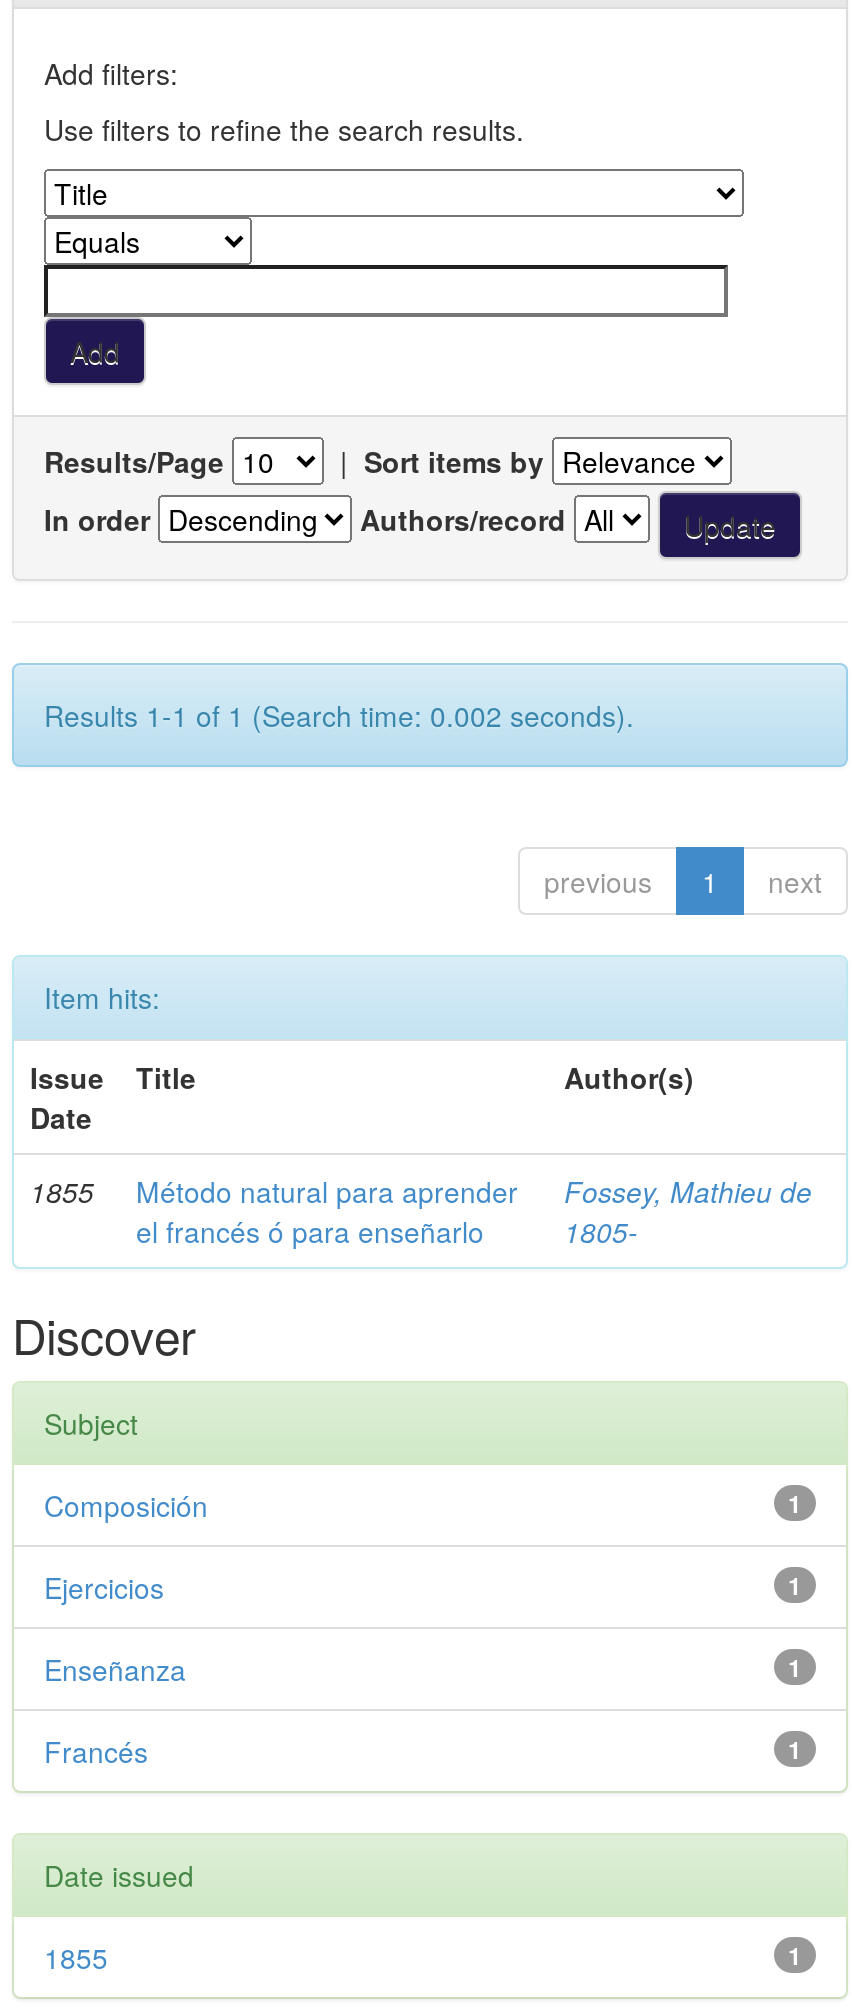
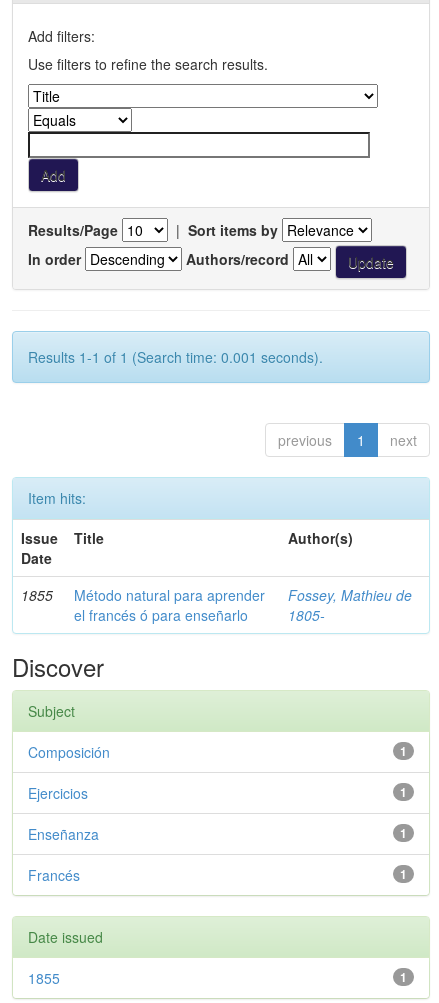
- Results 1-1 of 1 (Search time: 0.002 seconds).
+ Results 1-1 of 1 (Search time: 0.001 seconds).
